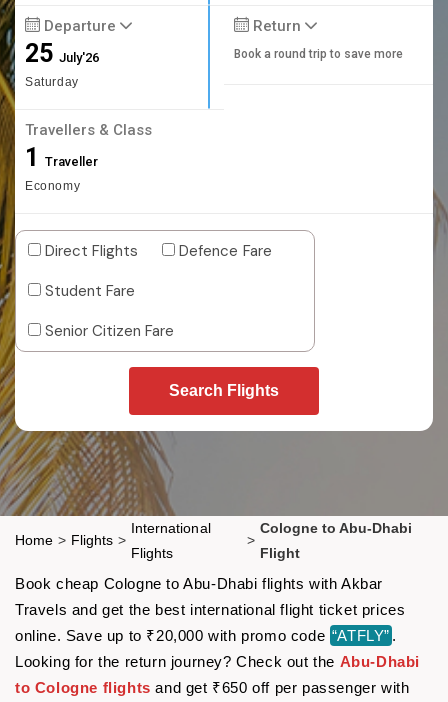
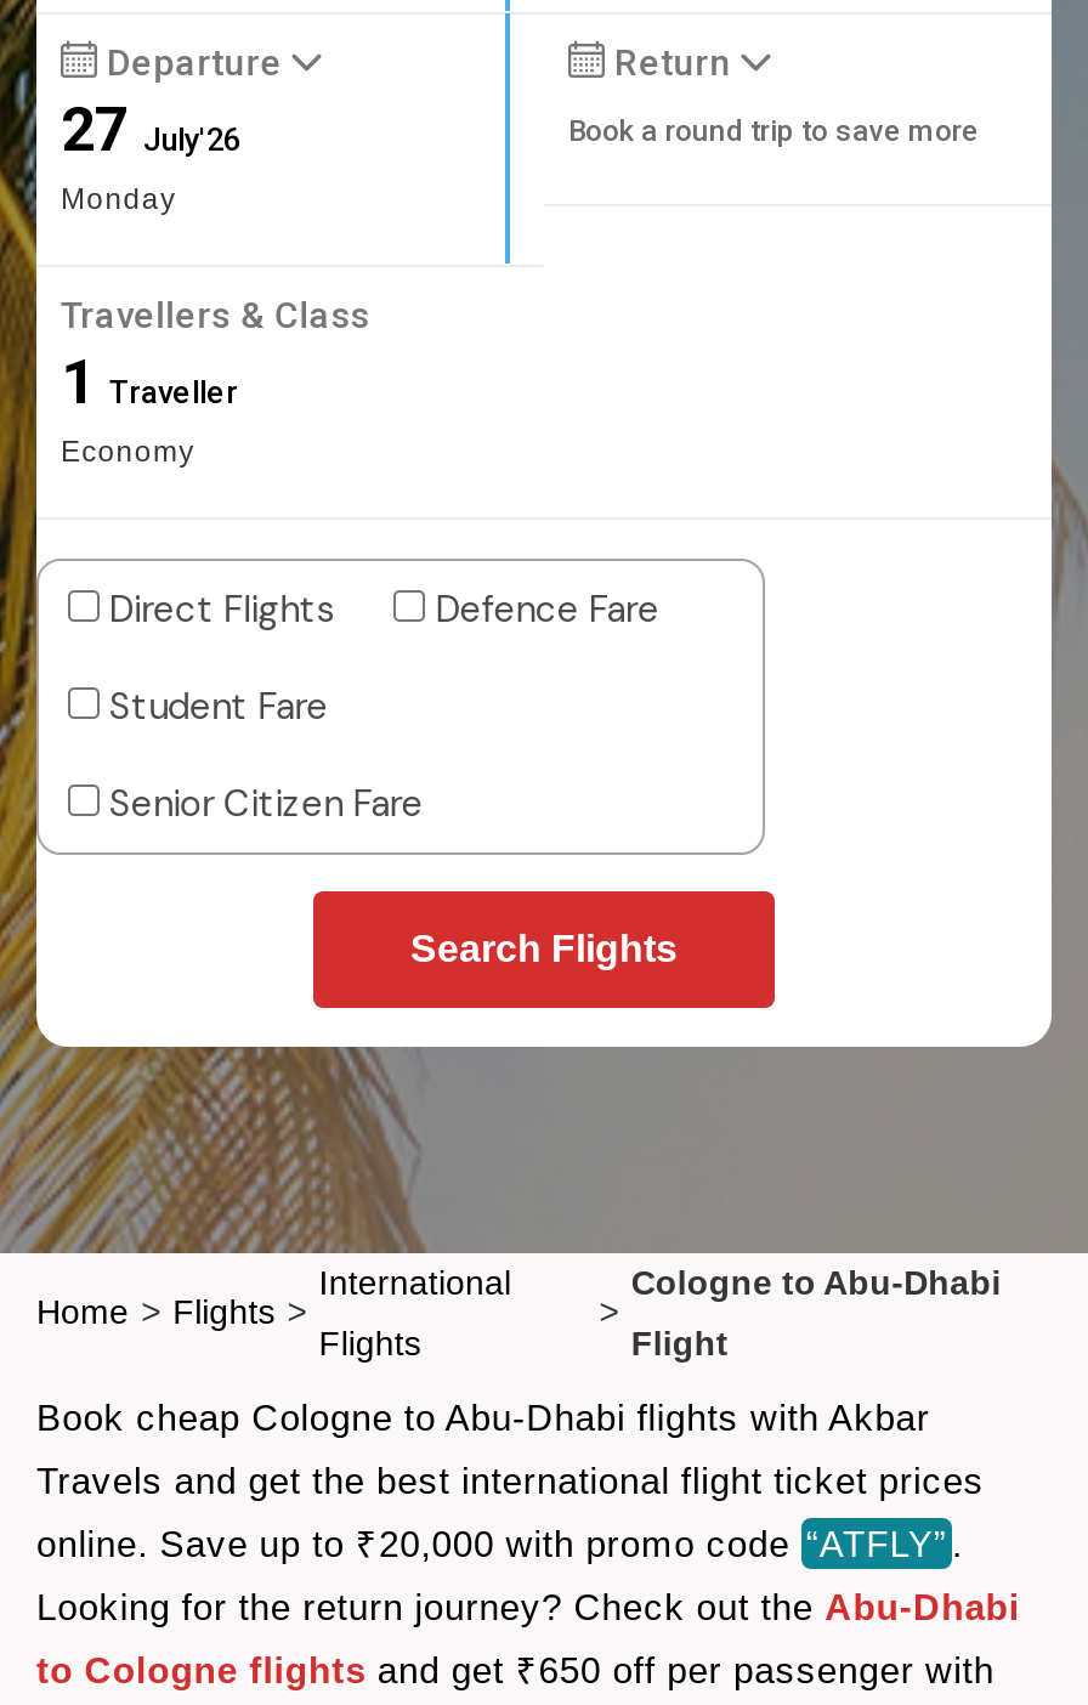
- 25 July'26
- Saturday
+ 27 July'26
+ Monday
